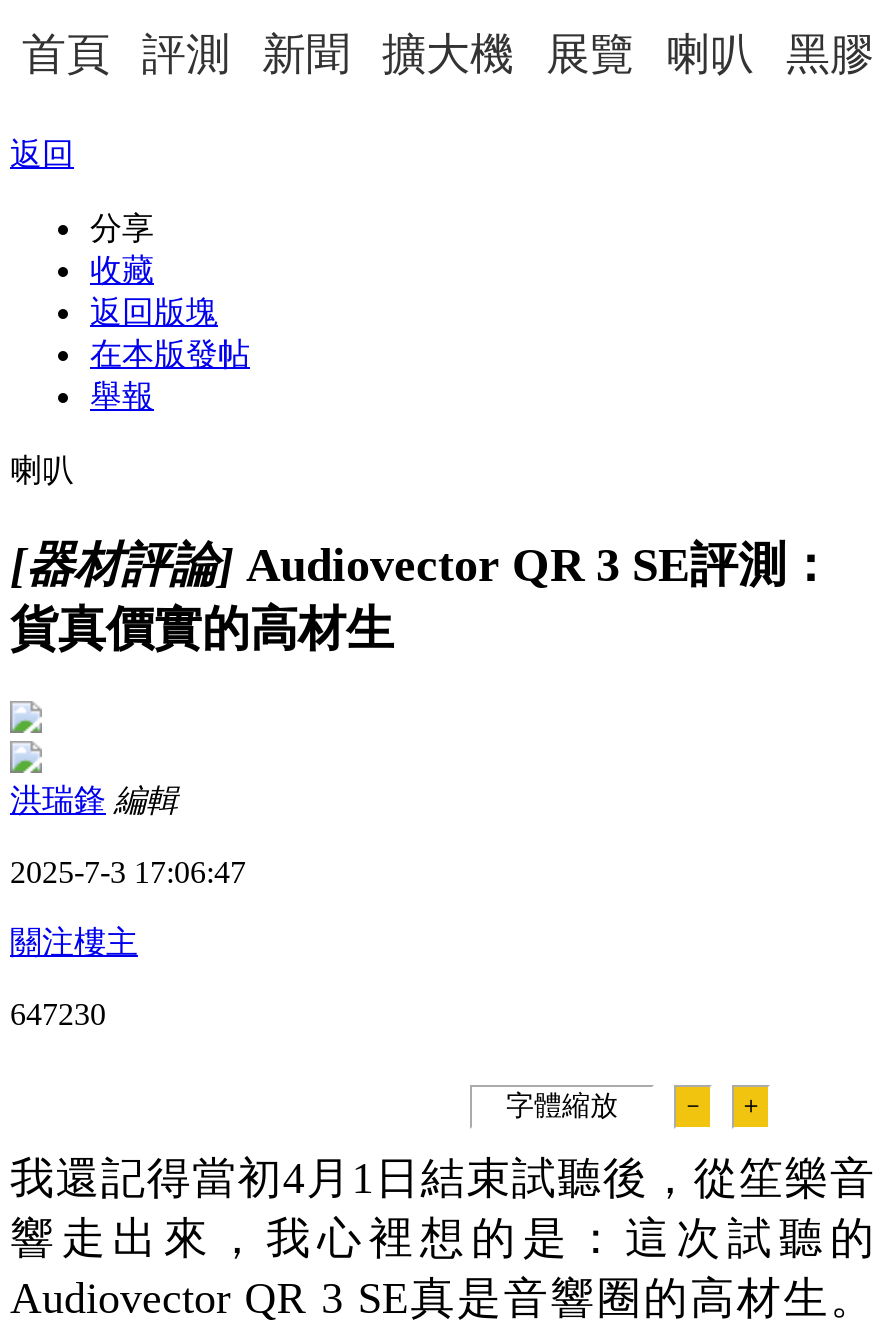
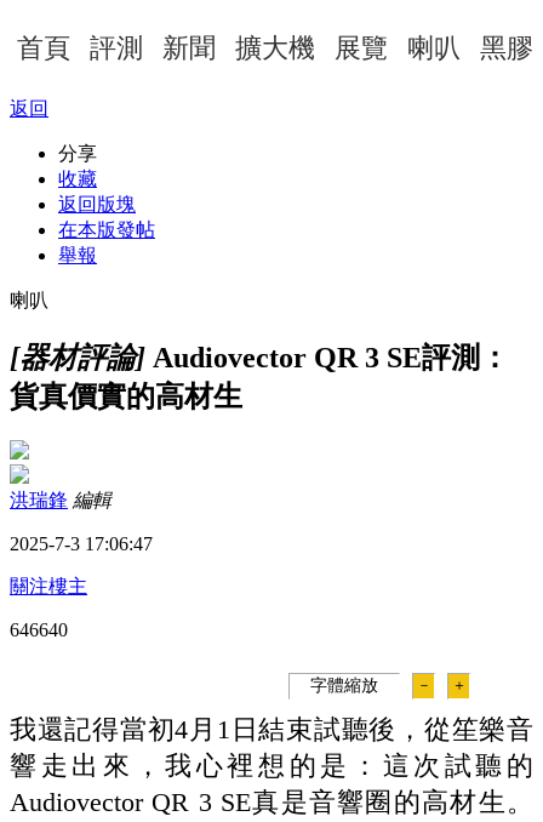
- 647230
+ 646640
